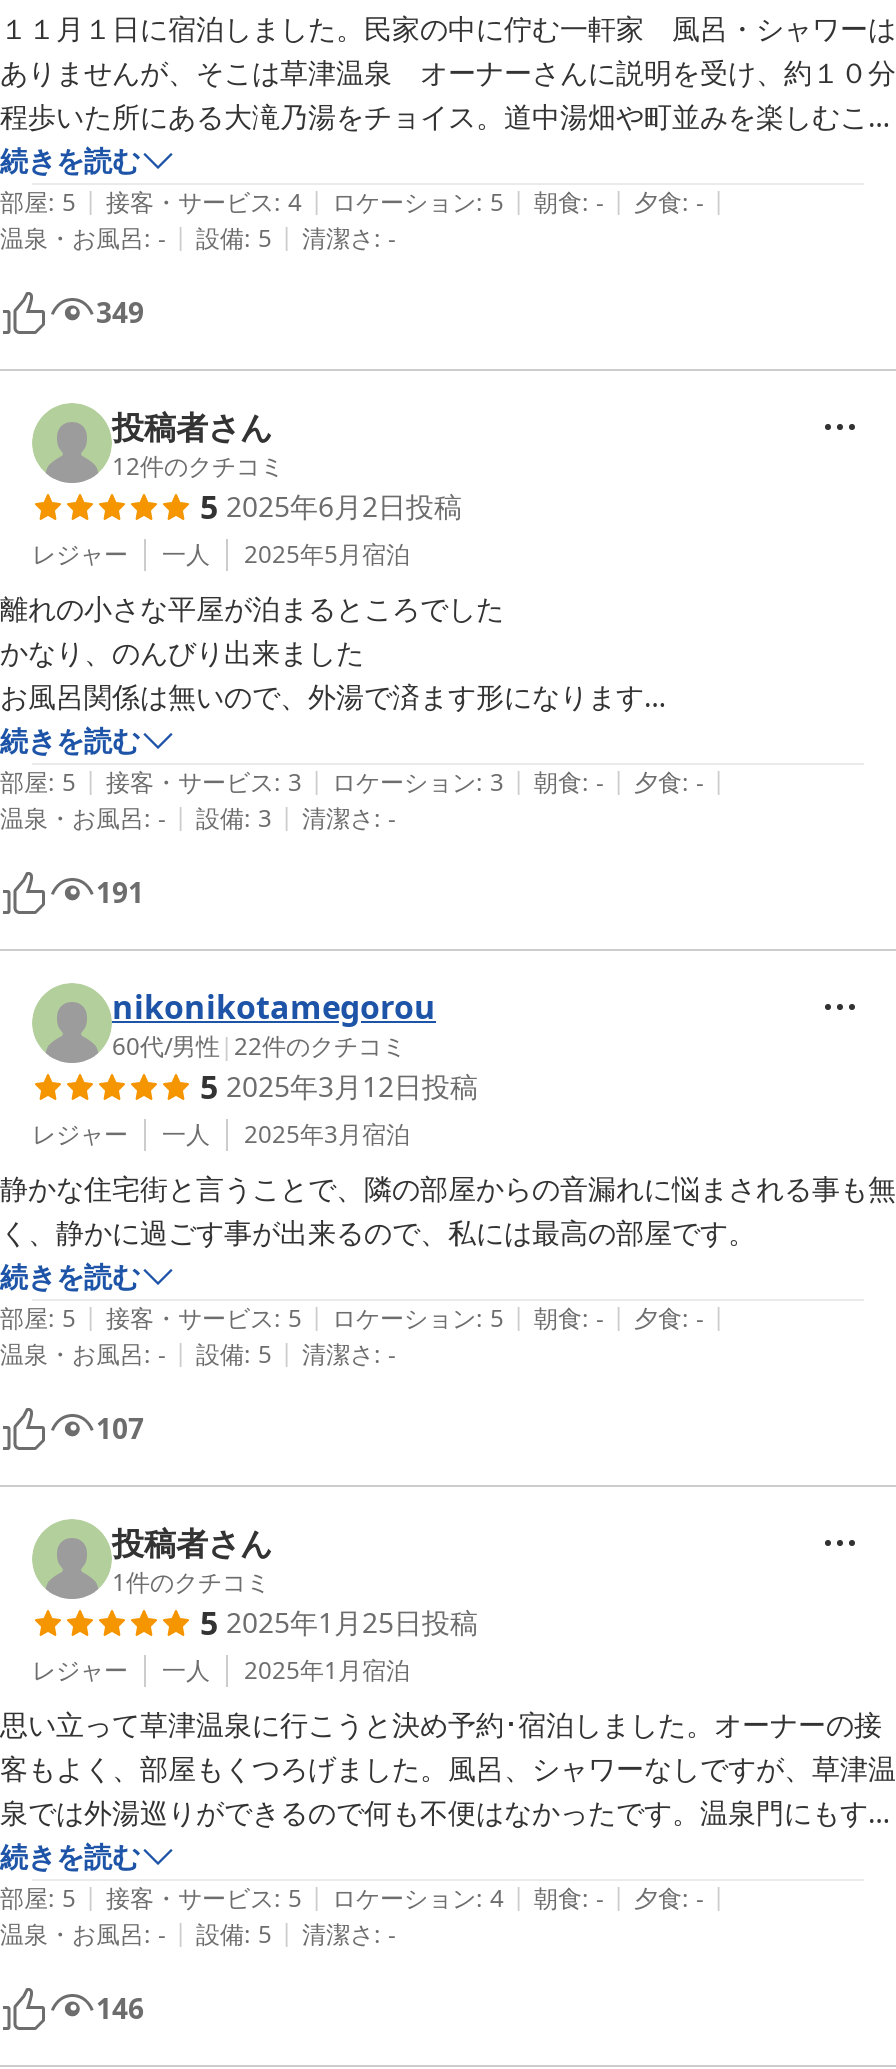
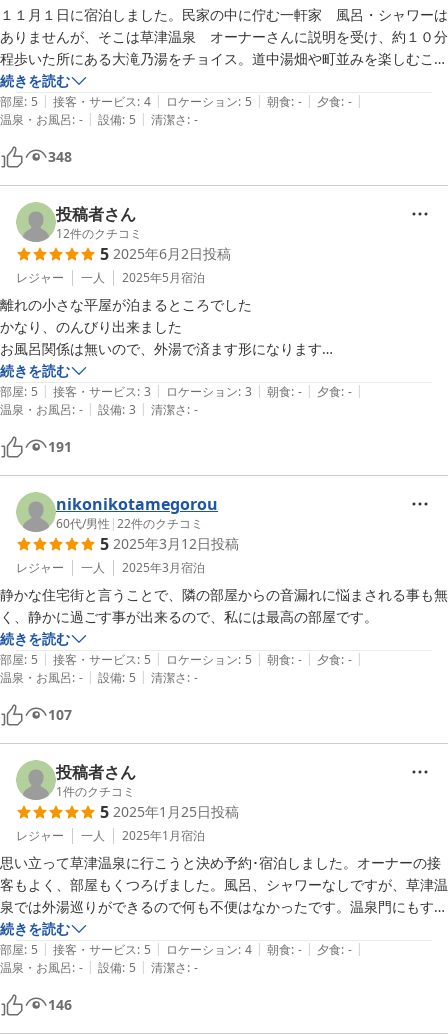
- 349
+ 348
